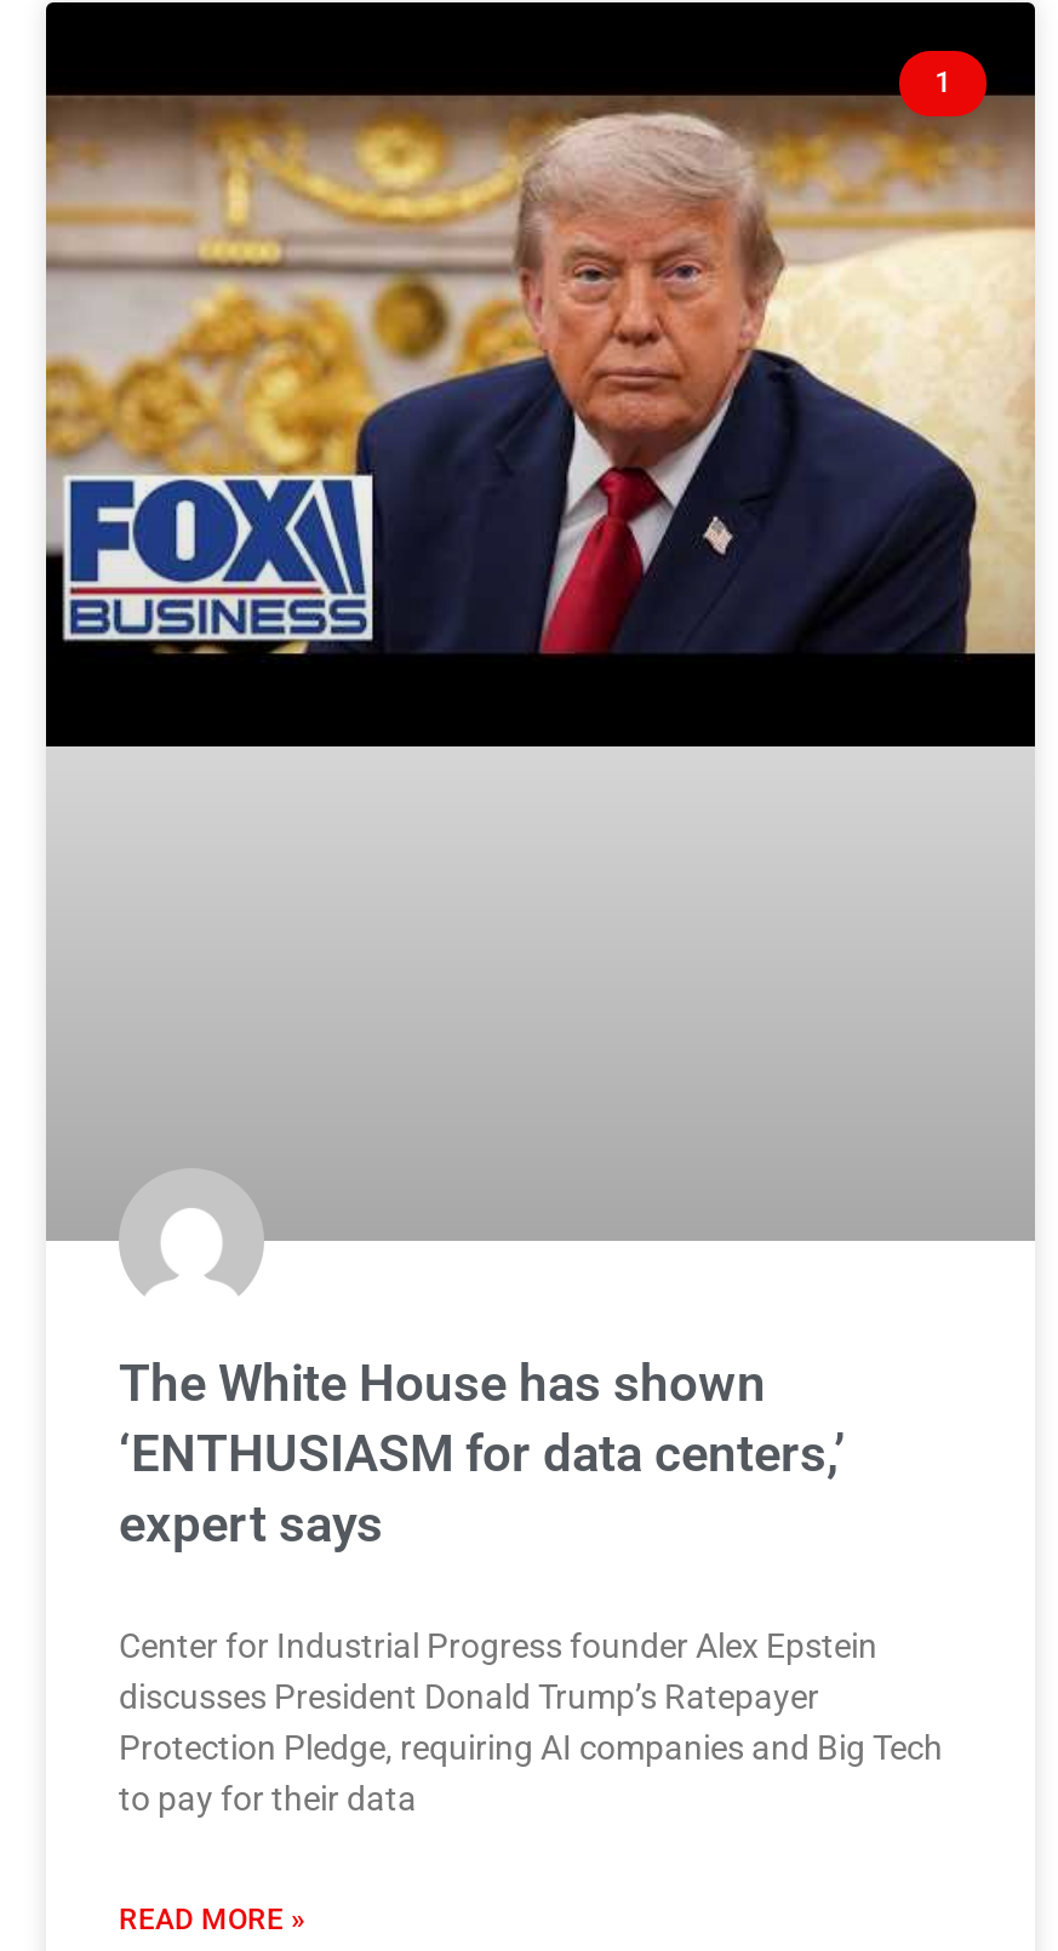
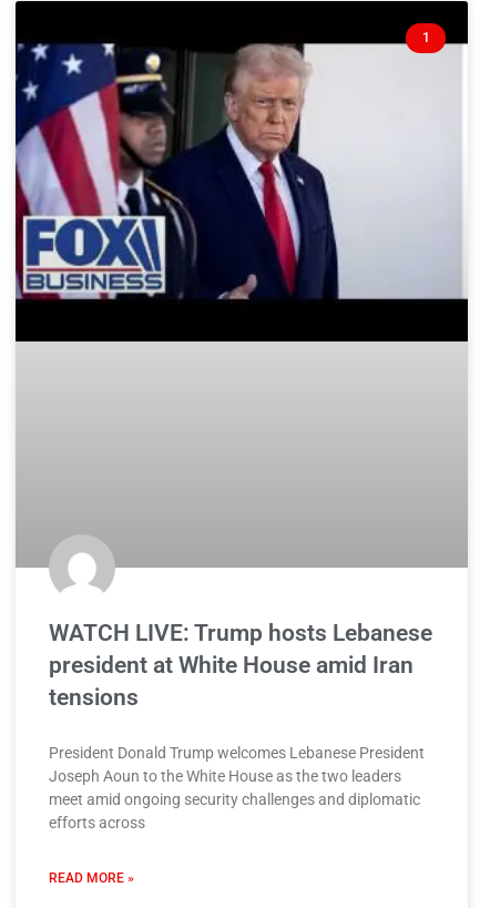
- [image]
+ [image]

- The White House has shown
- ‘ENTHUSIASM for data centers,’
- expert says
+ WATCH LIVE: Trump hosts Lebanese
+ president at White House amid Iran
+ tensions

- Center for Industrial Progress founder Alex Epstein
- discusses President Donald Trump’s Ratepayer
- Protection Pledge, requiring AI companies and Big Tech
- to pay for their data
+ President Donald Trump welcomes Lebanese President
+ Joseph Aoun to the White House as the two leaders
+ meet amid ongoing security challenges and diplomatic
+ efforts across
